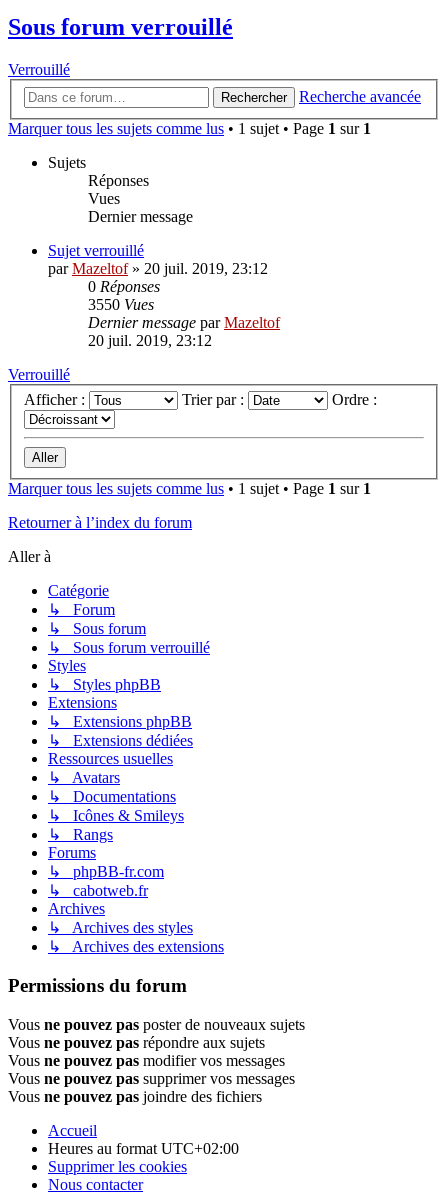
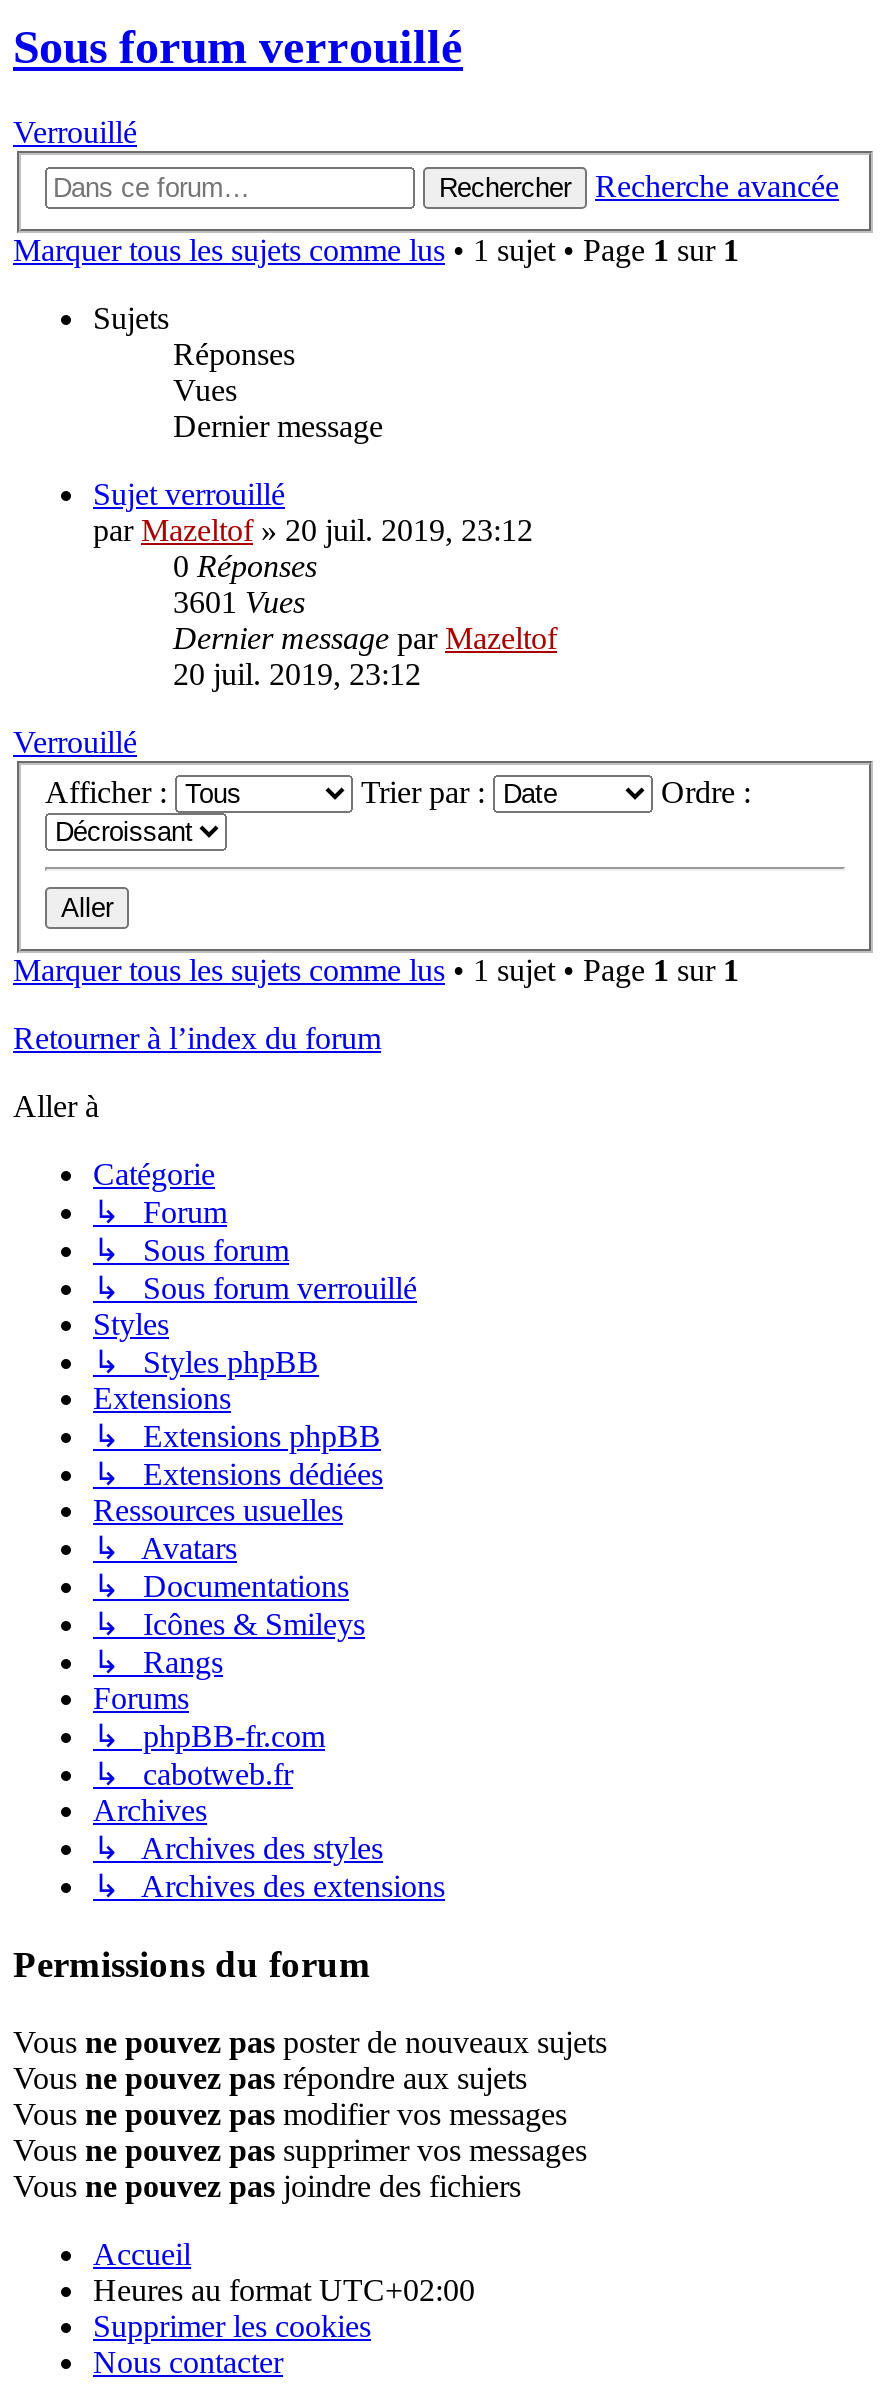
- 3550 Vues
+ 3601 Vues
